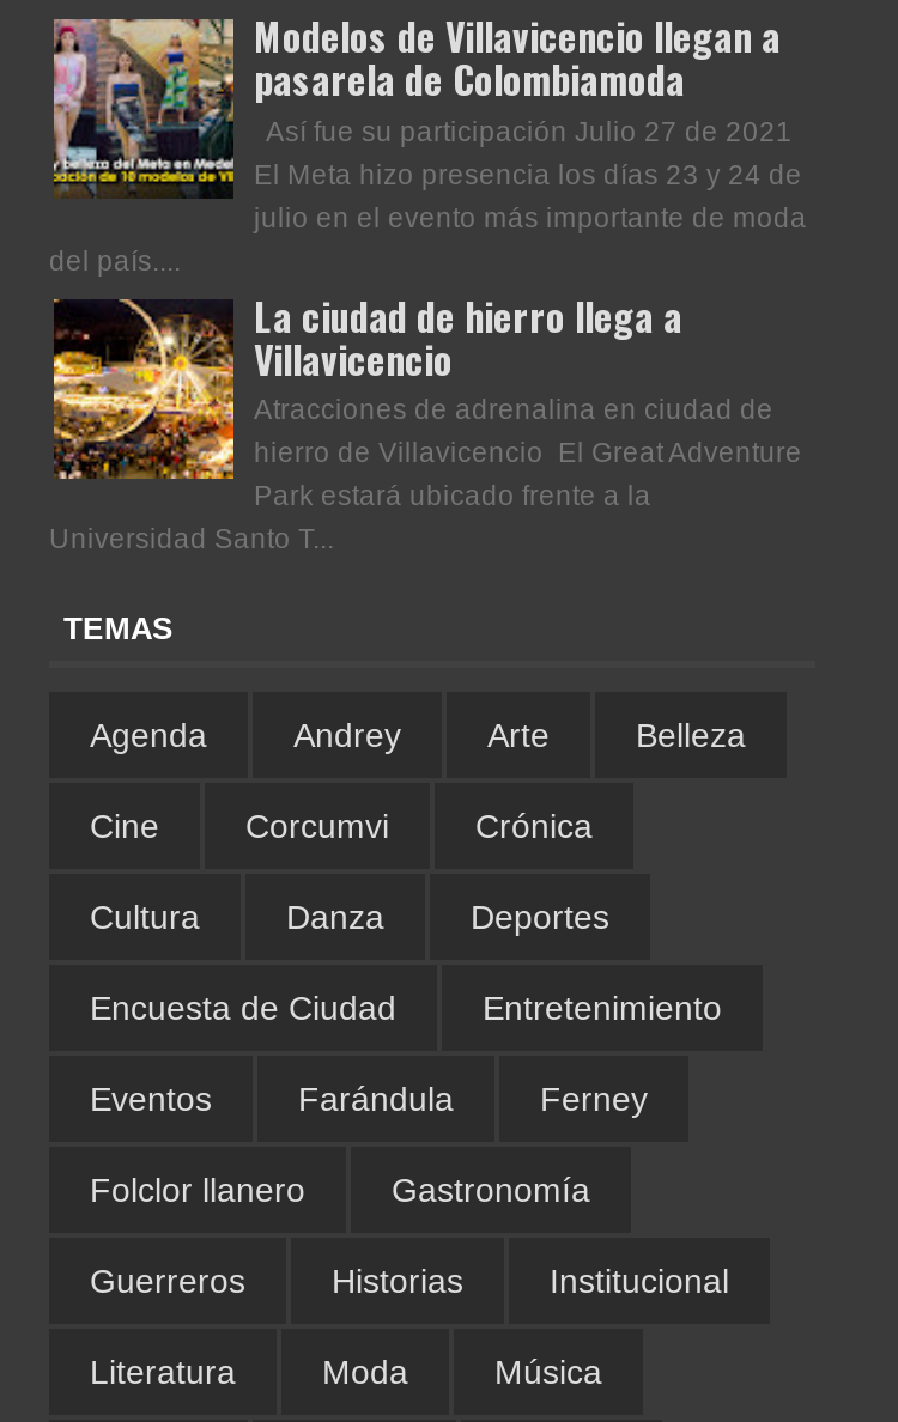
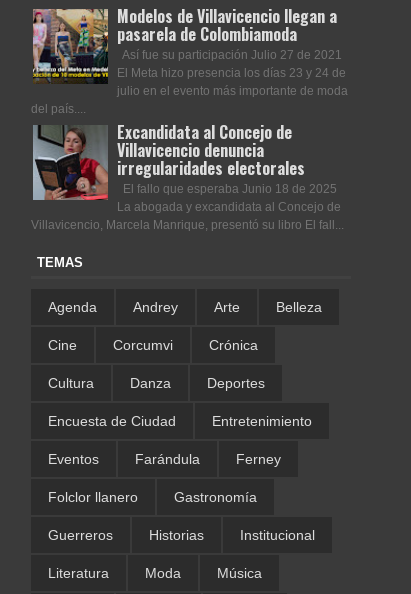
- [image]
- La ciudad de hierro llega a
- Villavicencio
- Atracciones de adrenalina en ciudad de
- hierro de Villavicencio El Great Adventure
- Park estará ubicado frente a la
- Universidad Santo T...
+ [image]
+ Excandidata al Concejo de
+ Villavicencio denuncia
+ irregularidades electorales
+ El fallo que esperaba Junio 18 de 2025
+ La abogada y excandidata al Concejo de
+ Villavicencio, Marcela Manrique, presentó su libro El fall...
